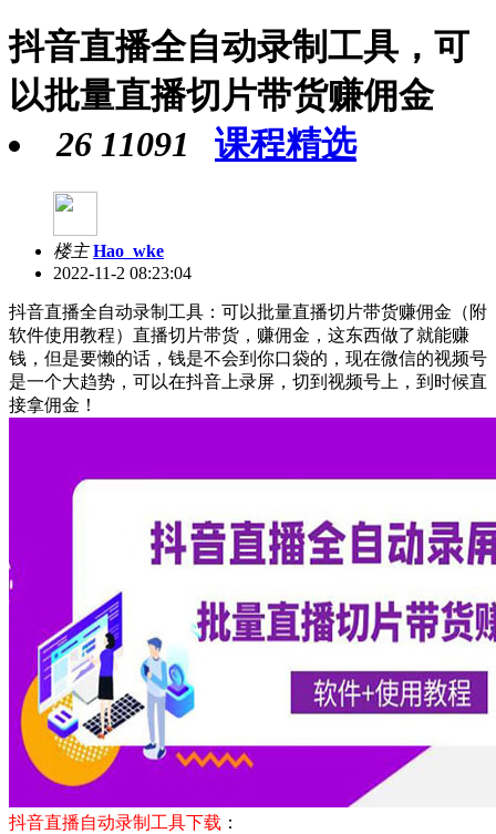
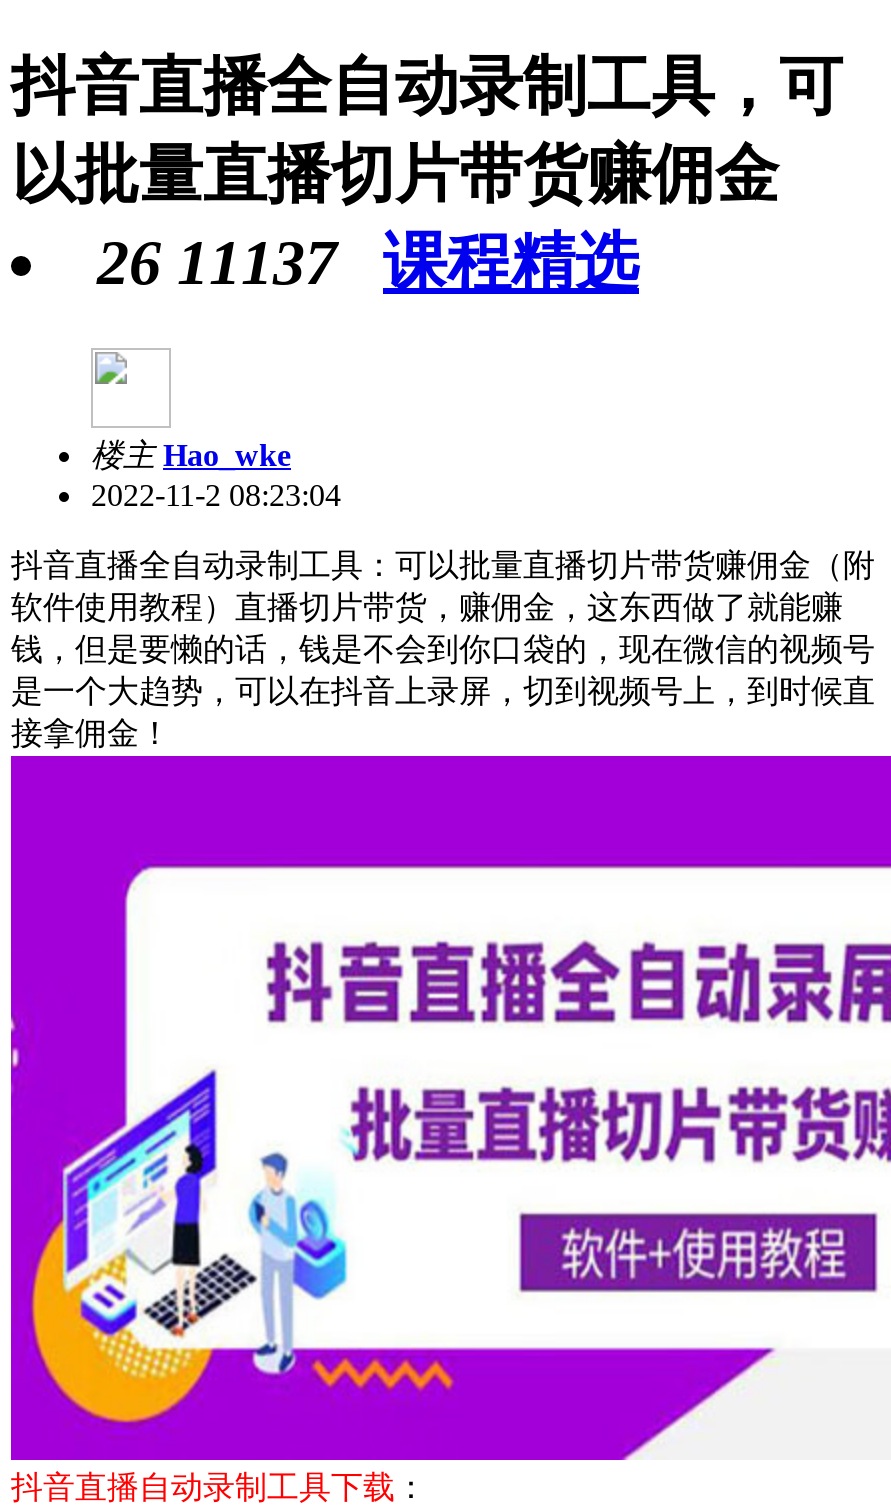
- 26 11091
+ 26 11137
